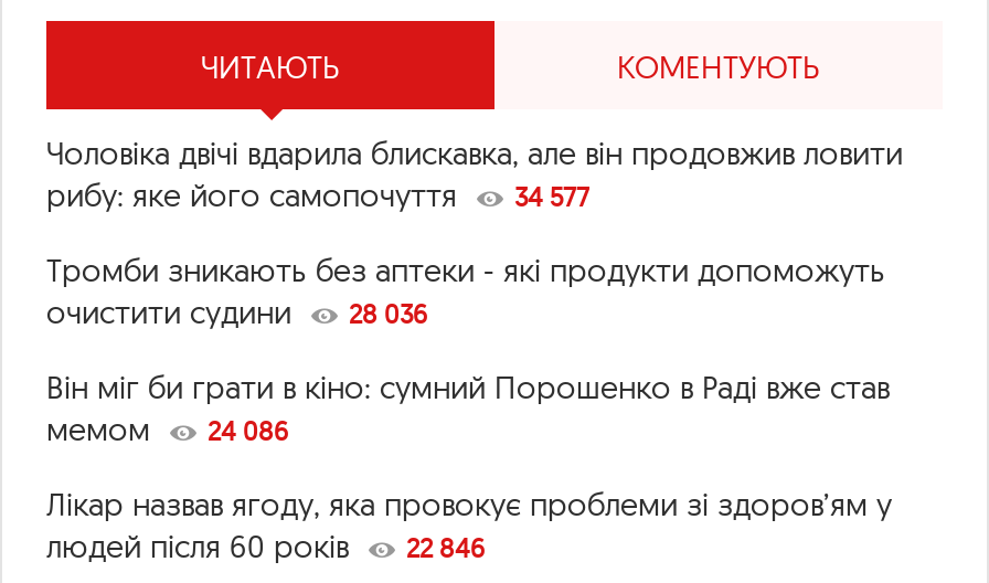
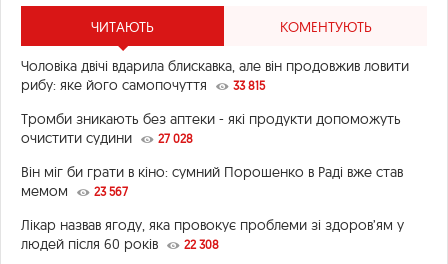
- рибу: яке його самопочуття 34 577
+ рибу: яке його самопочуття 33 815

- очистити судини 28 036
+ очистити судини 27 028

- мемом 24 086
+ мемом 23 567

- людей після 60 років 22 846
+ людей після 60 років 22 308
